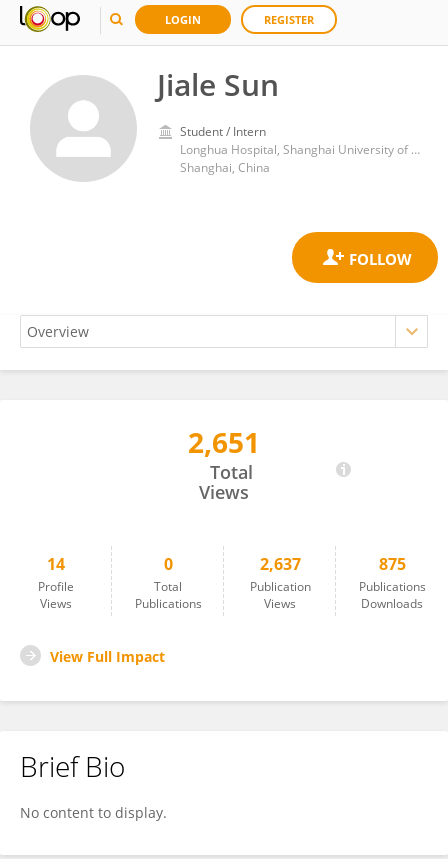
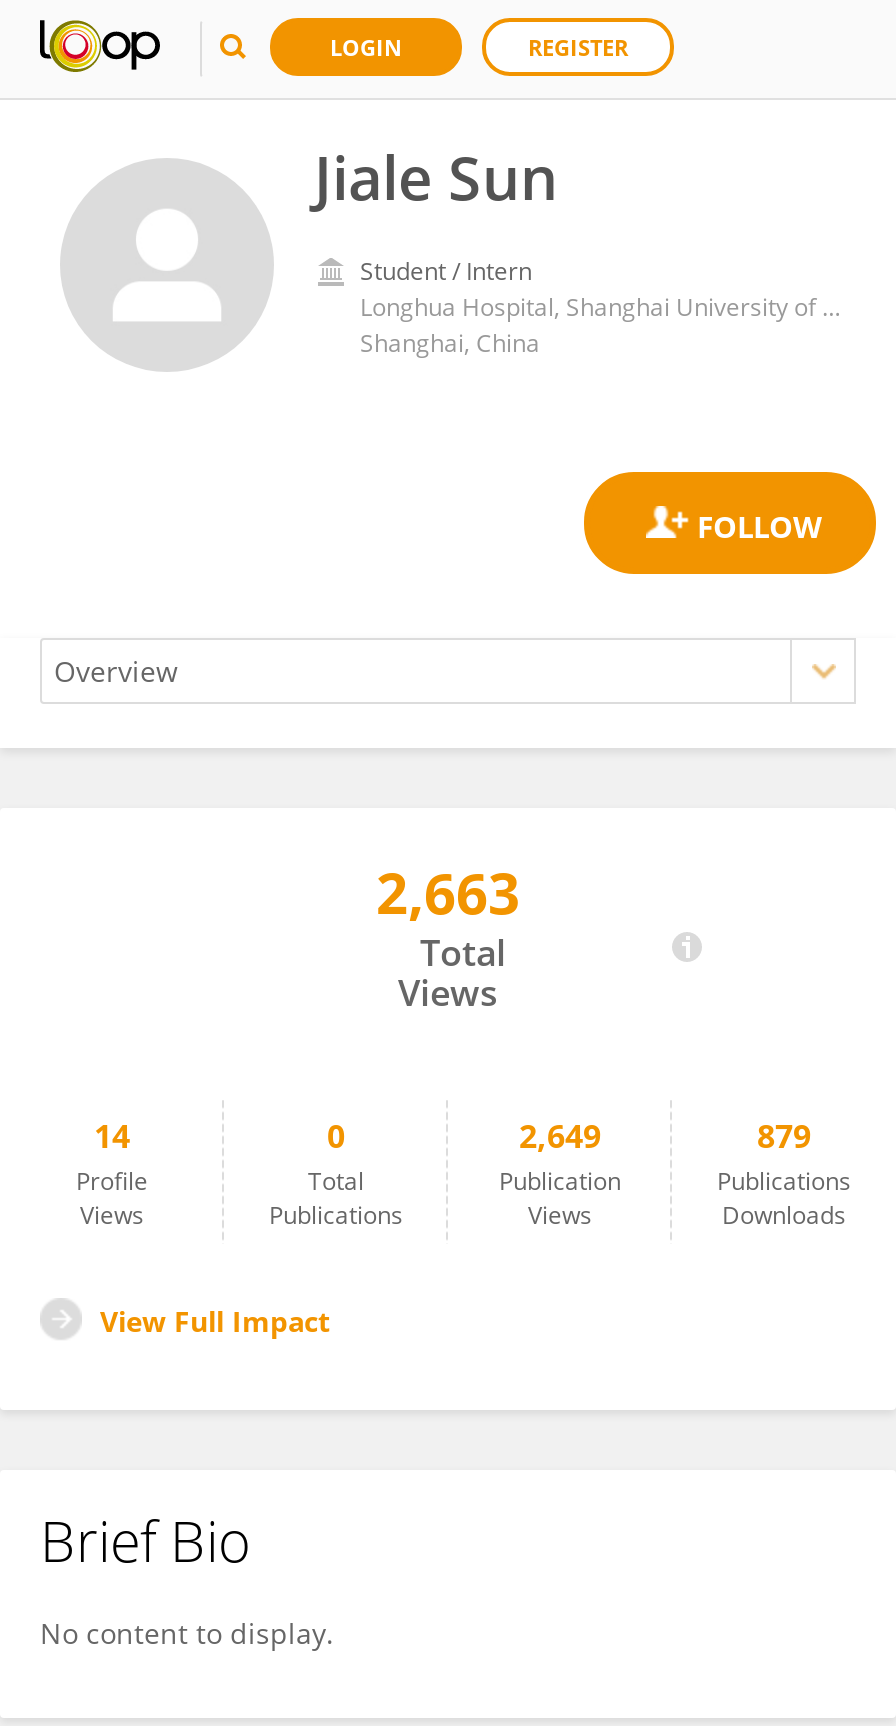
- 2,651
+ 2,663

- 2,637
+ 2,649

- 875
+ 879
